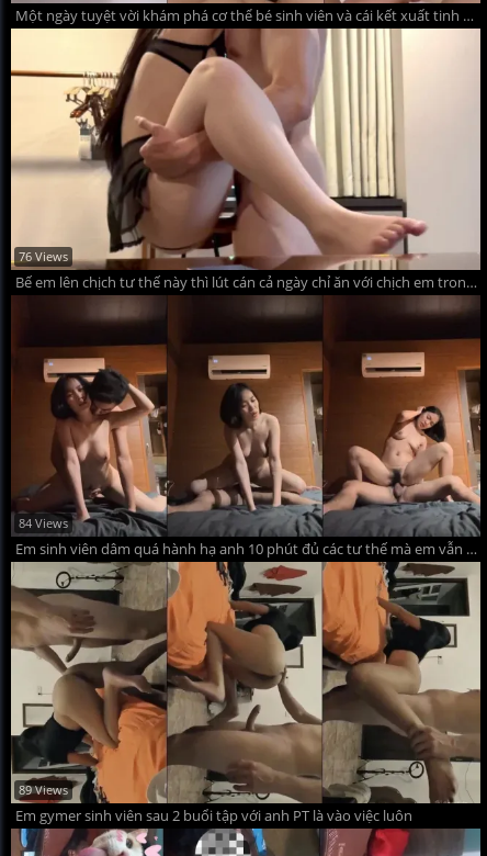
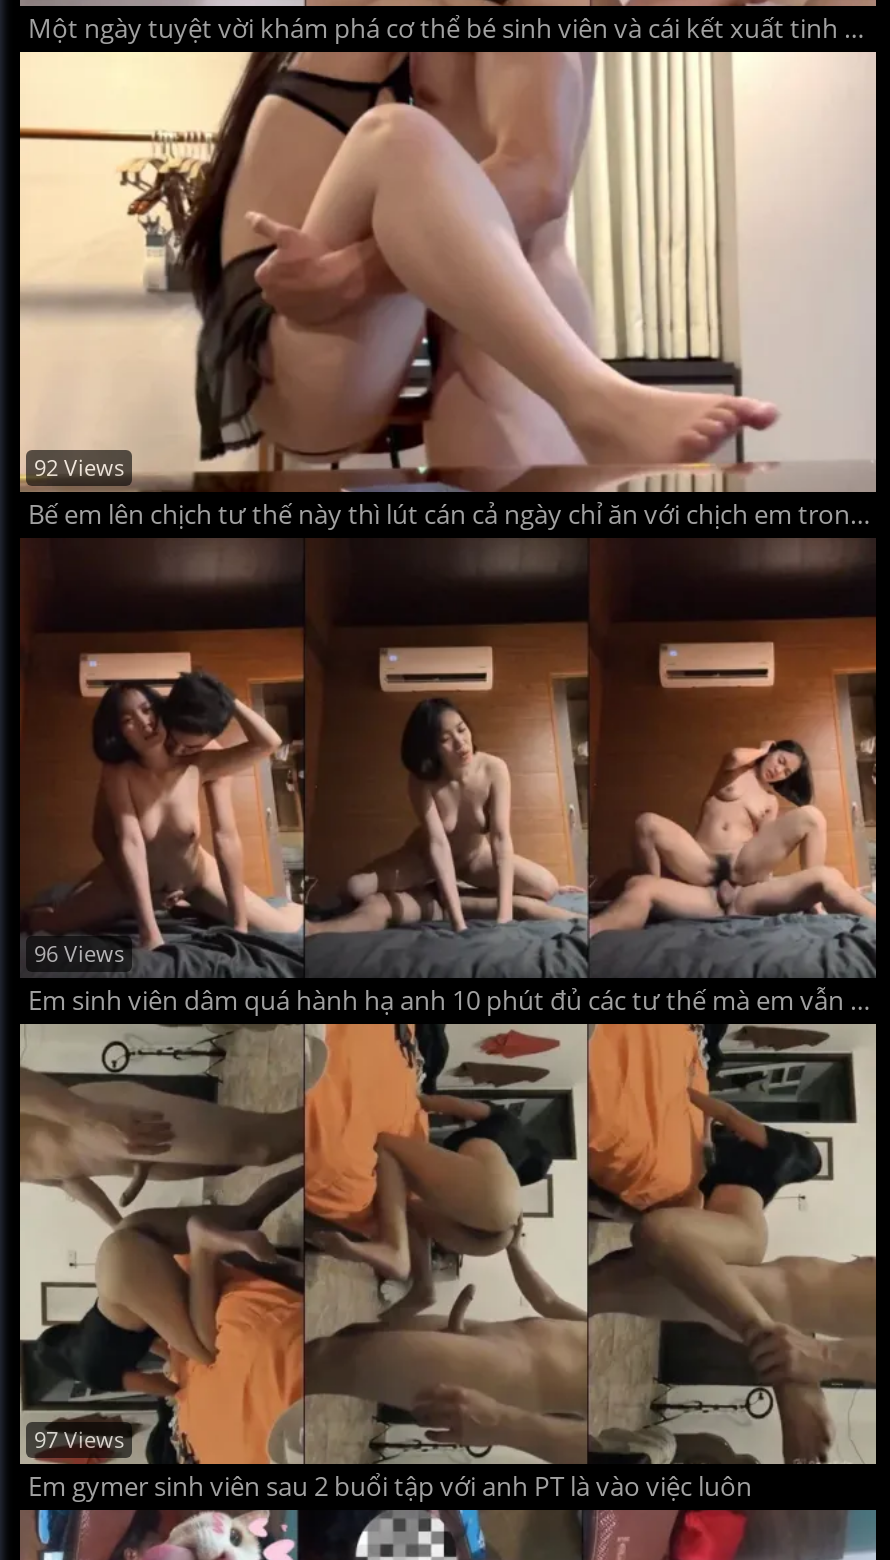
- 76 Views
+ 92 Views

- 84 Views
+ 96 Views

- 89 Views
+ 97 Views
